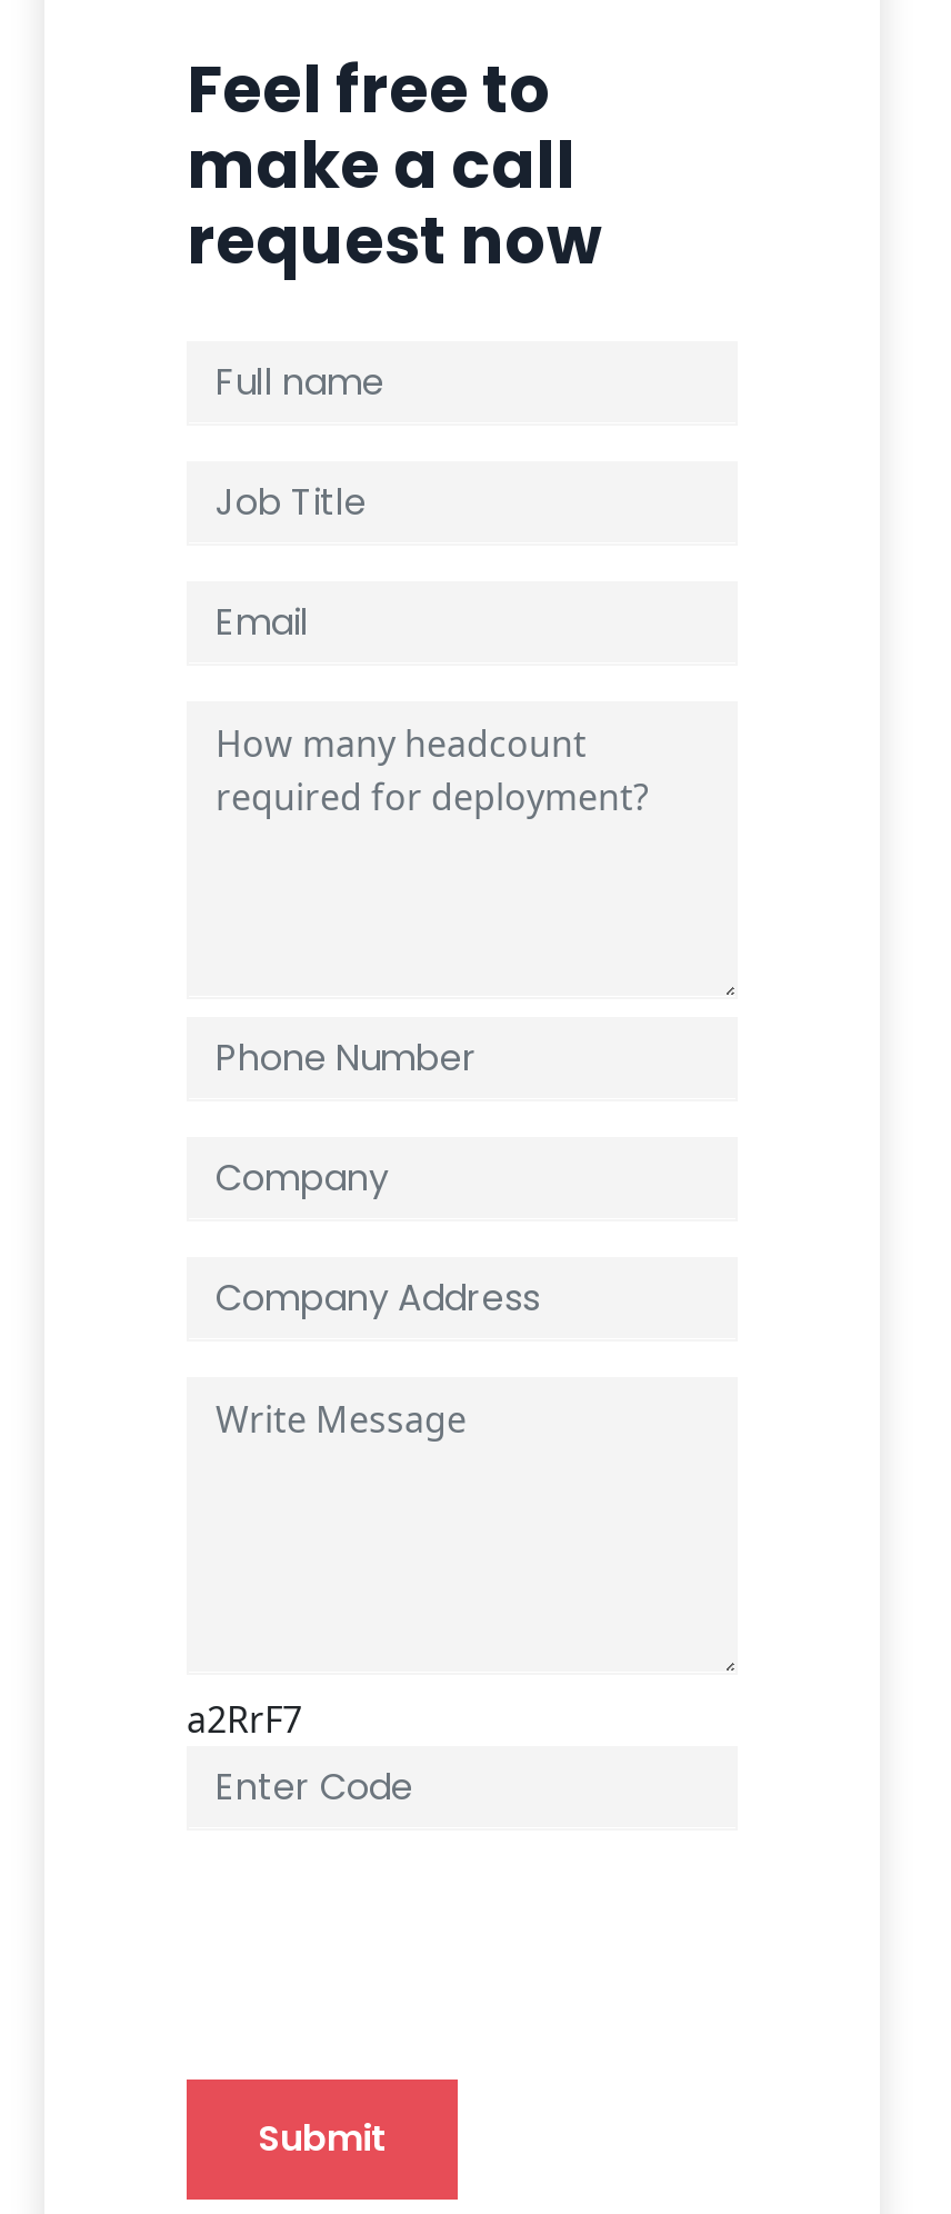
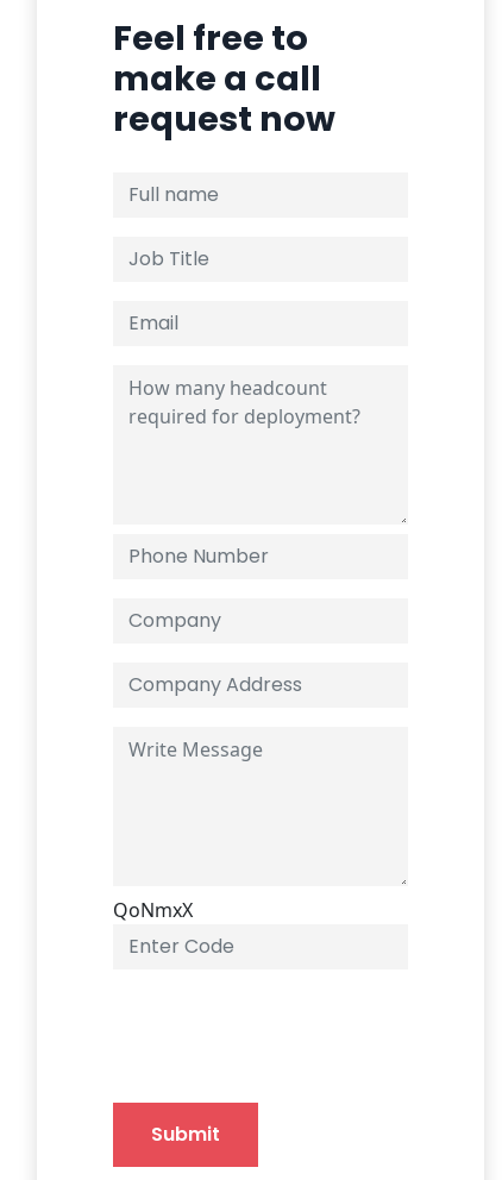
- a2RrF7
+ QoNmxX
